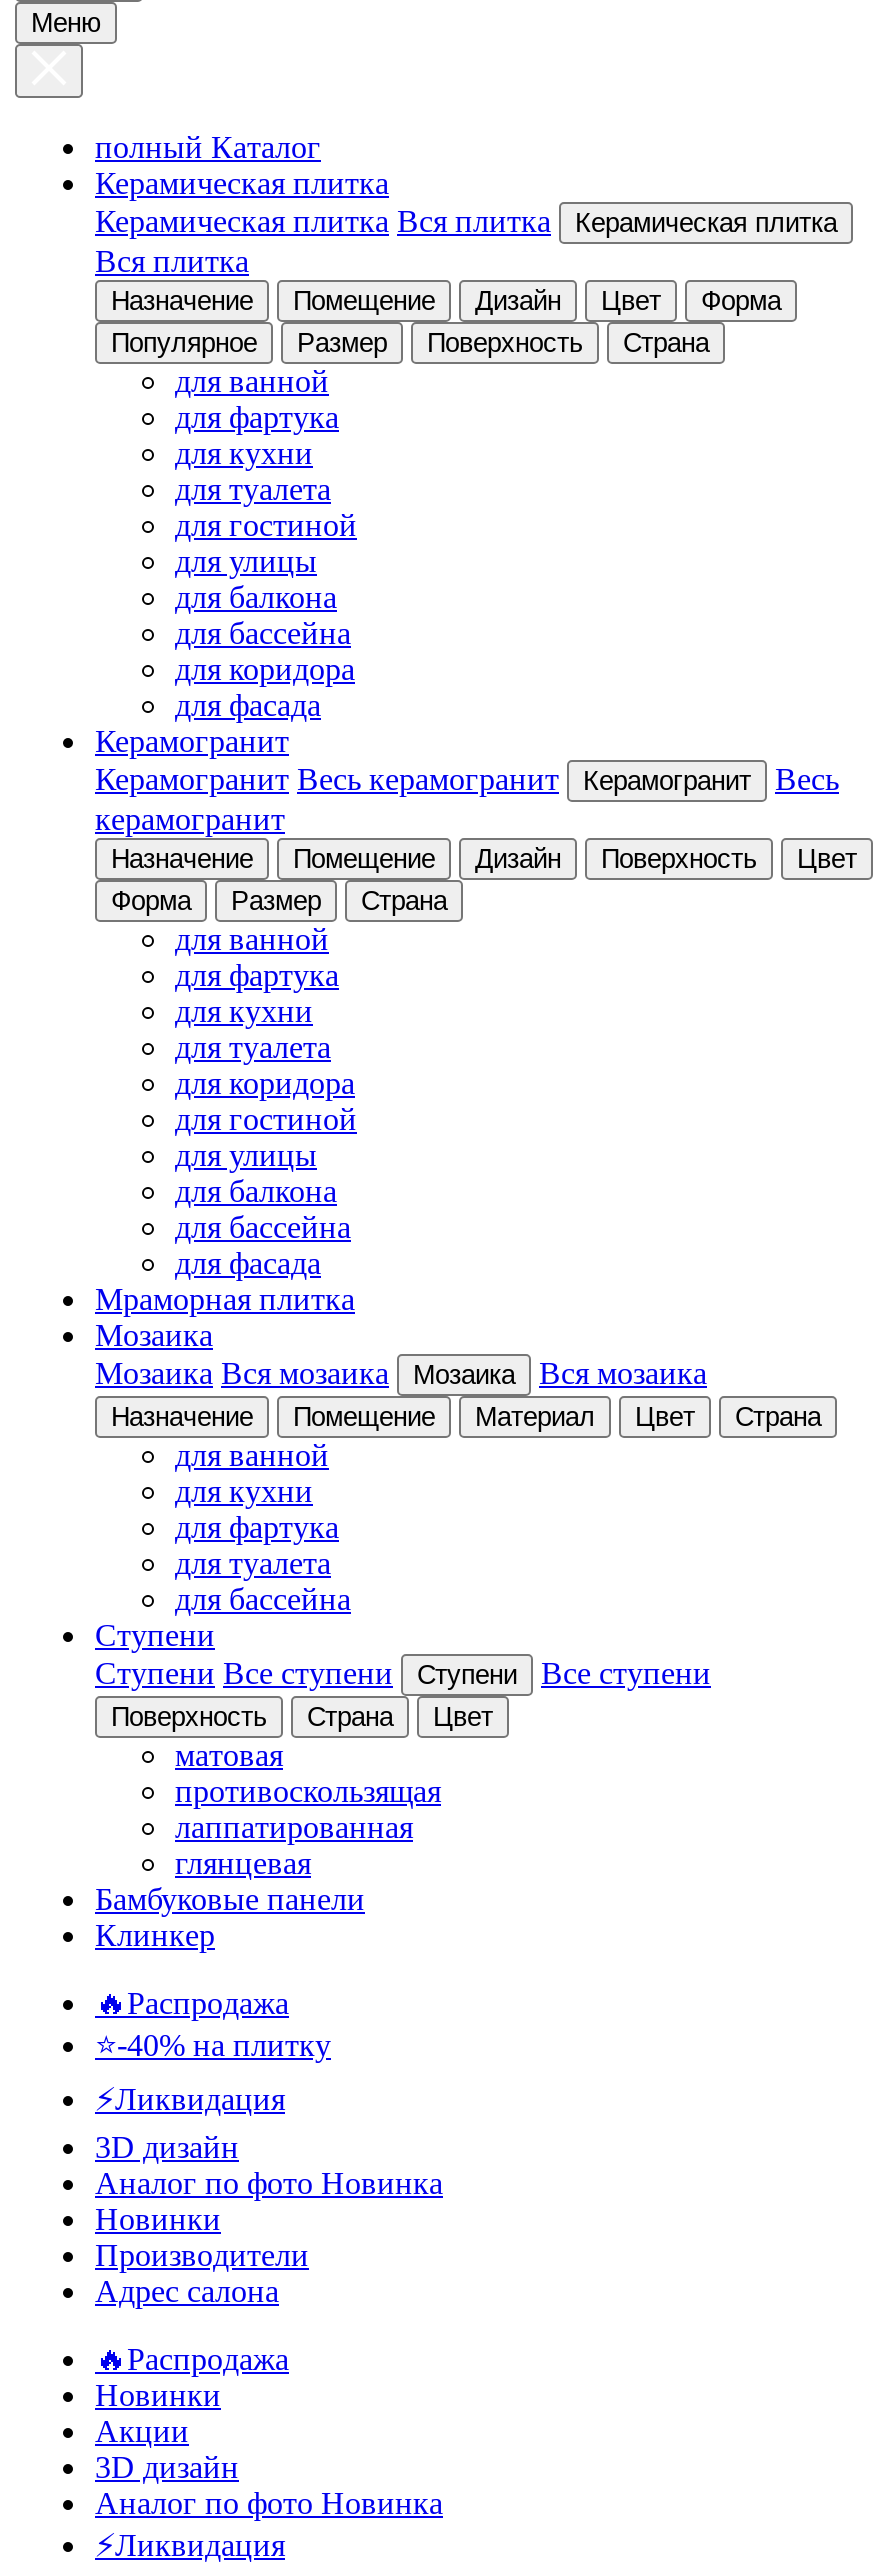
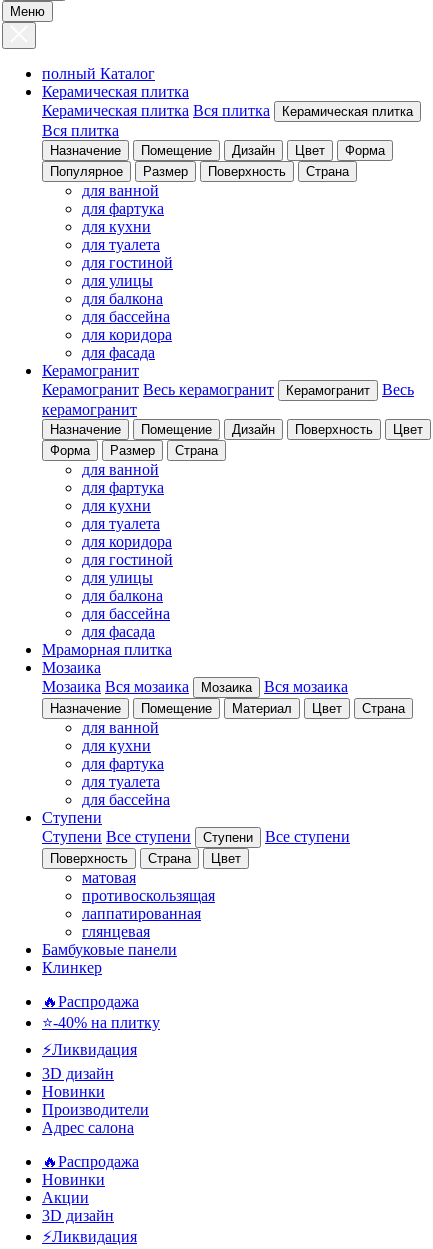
- Аналог по фото Новинка

- Аналог по фото Новинка
